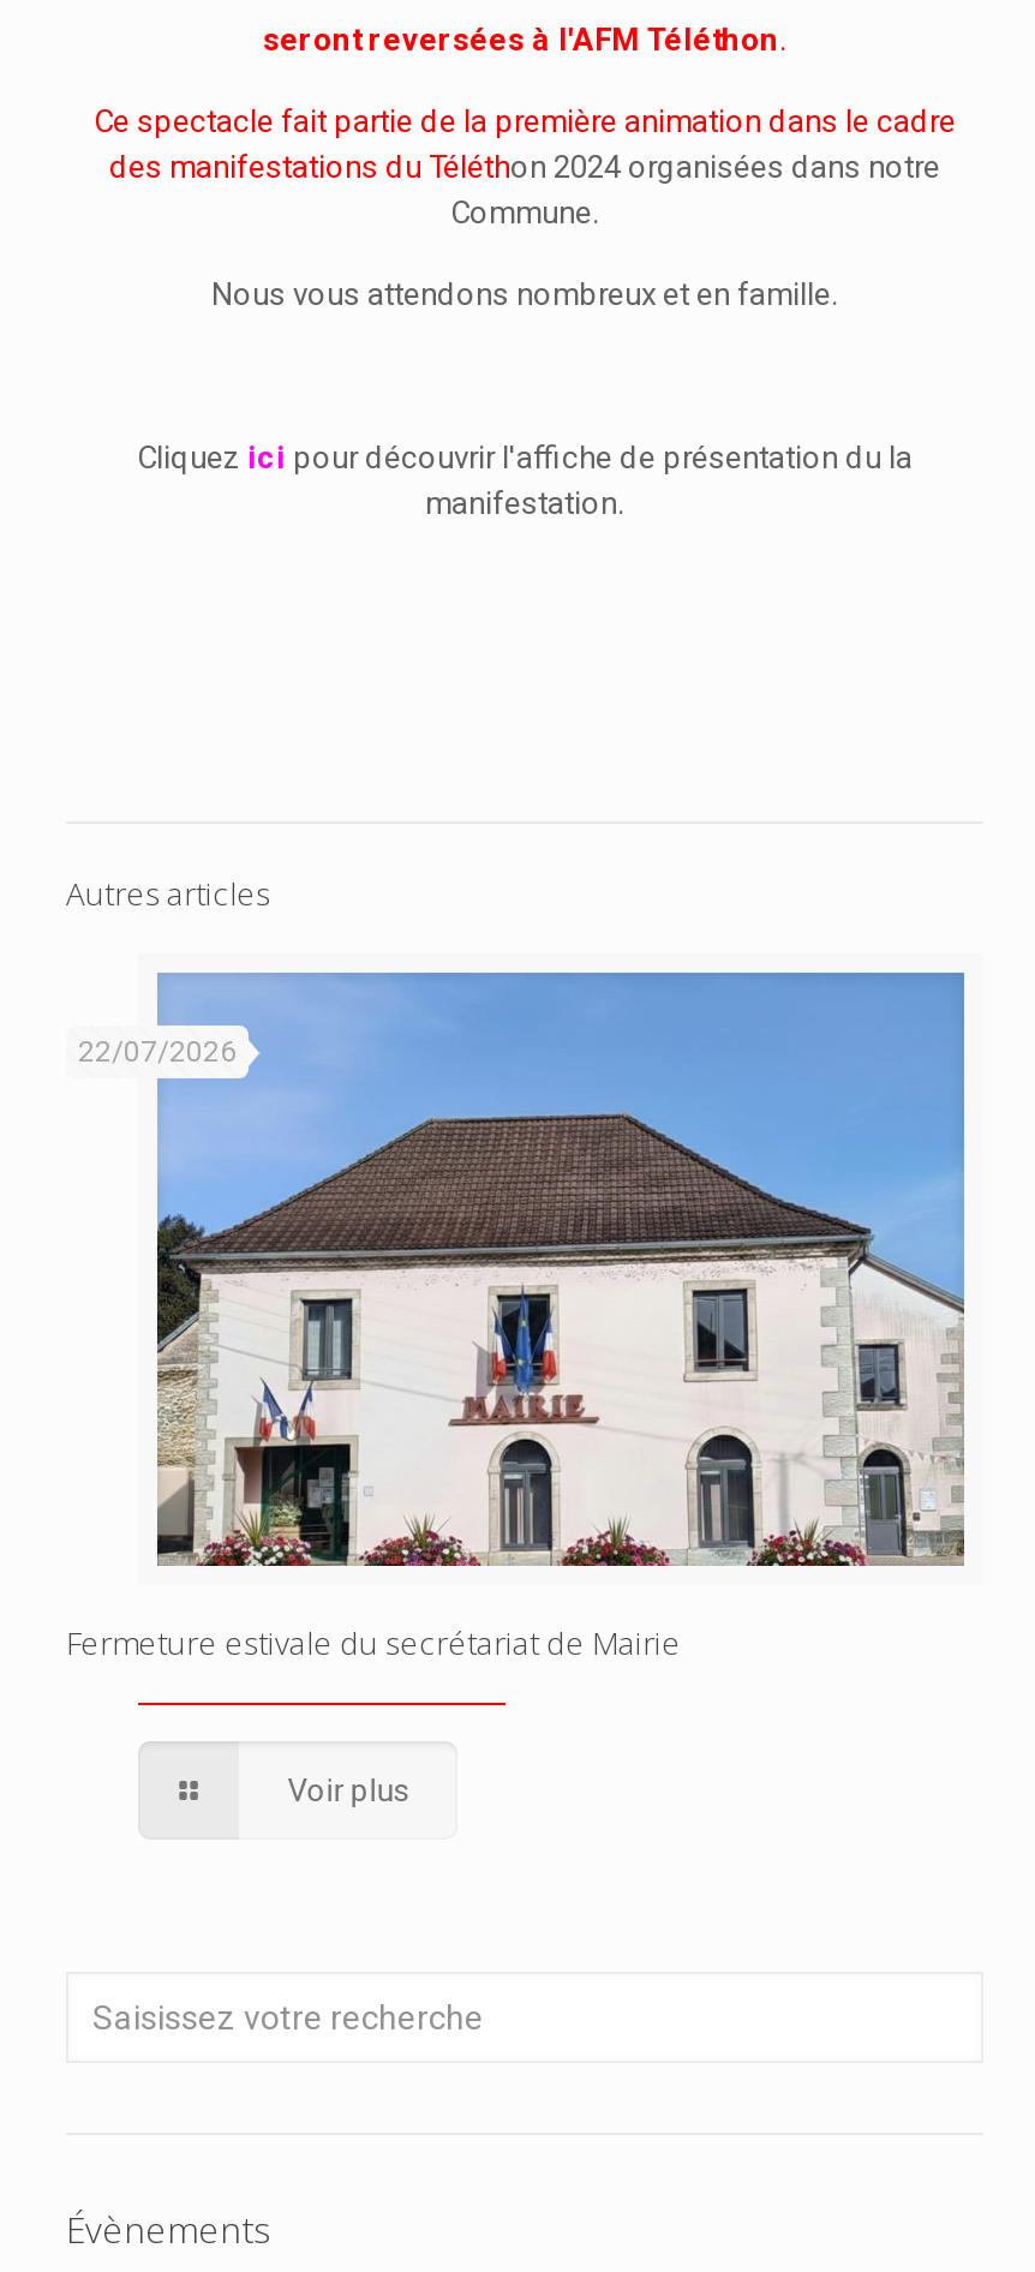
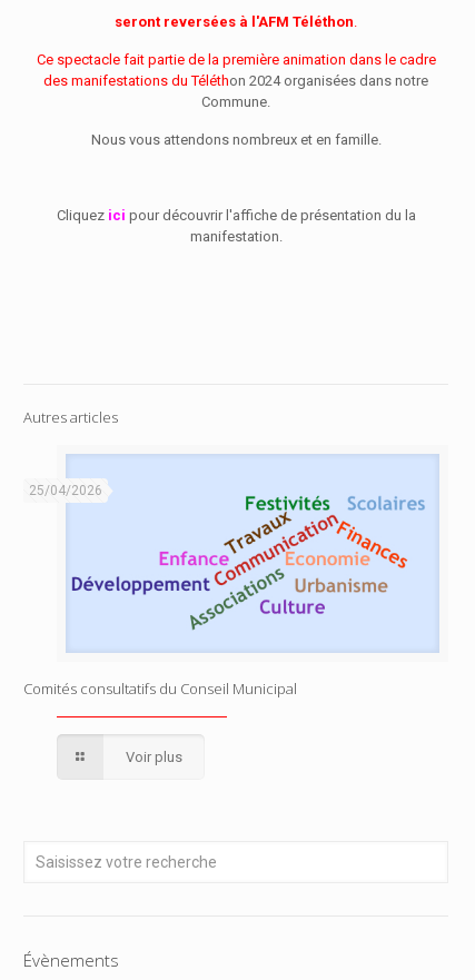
- [image]
- 22/07/2026
+ [image]
+ 25/04/2026

- Fermeture estivale du secrétariat de Mairie
+ Comités consultatifs du Conseil Municipal
